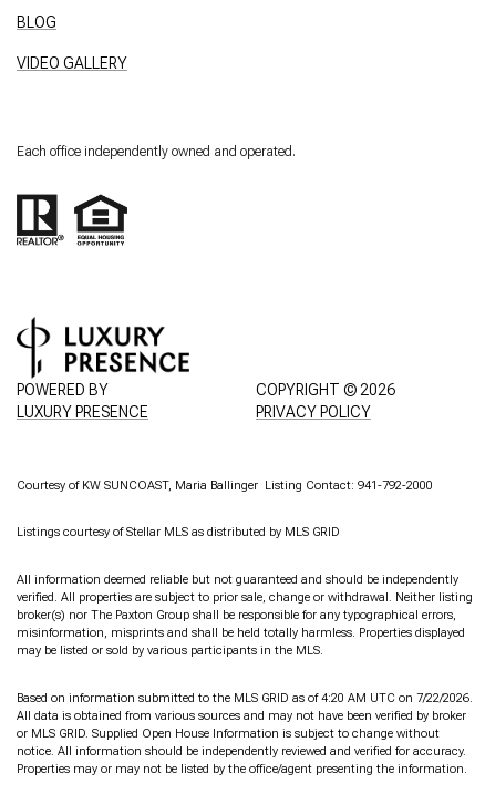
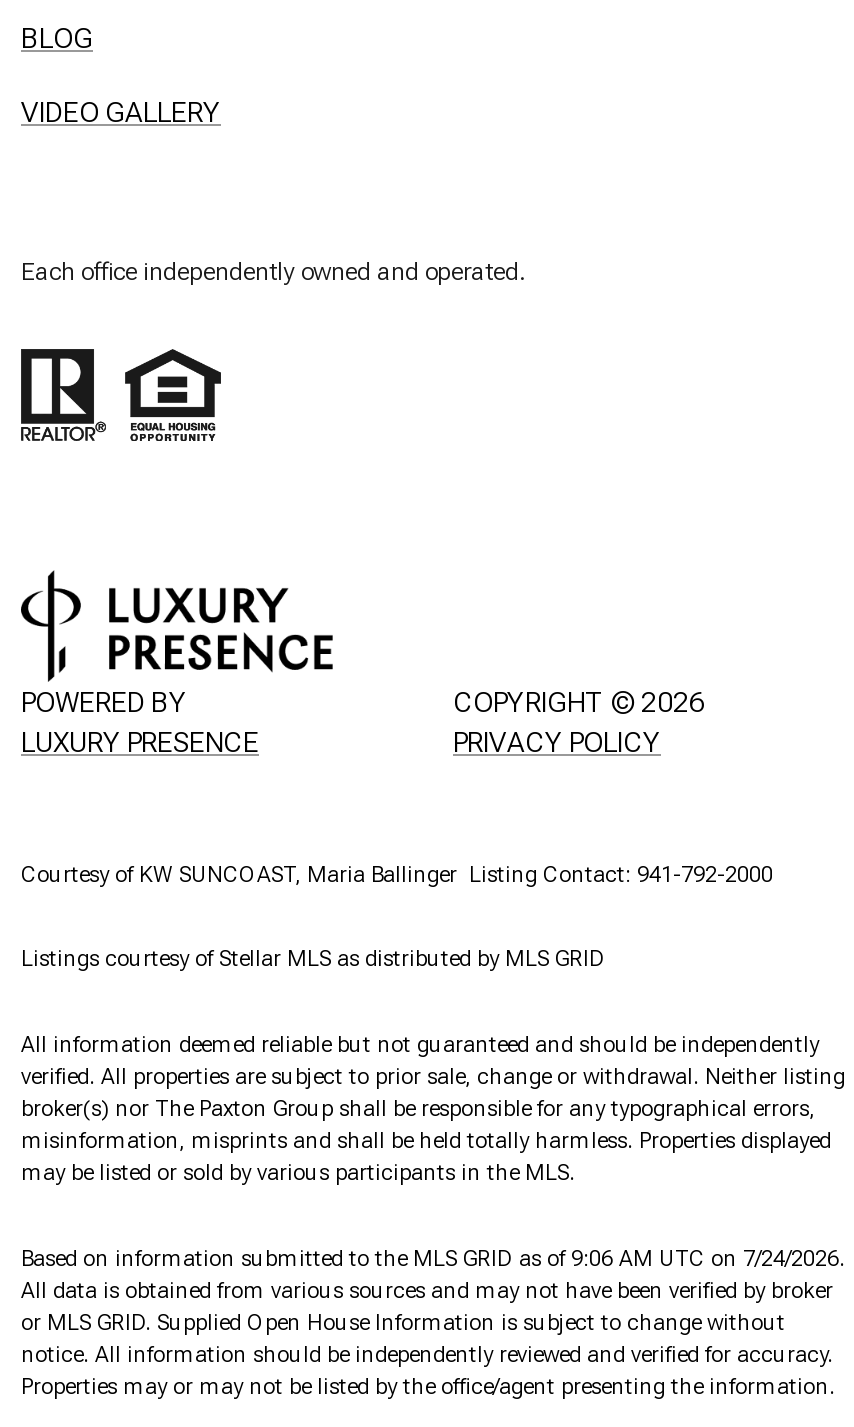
- Based on information submitted to the MLS GRID as of 4:20 AM UTC on 7/22/2026.
+ Based on information submitted to the MLS GRID as of 9:06 AM UTC on 7/24/2026.
